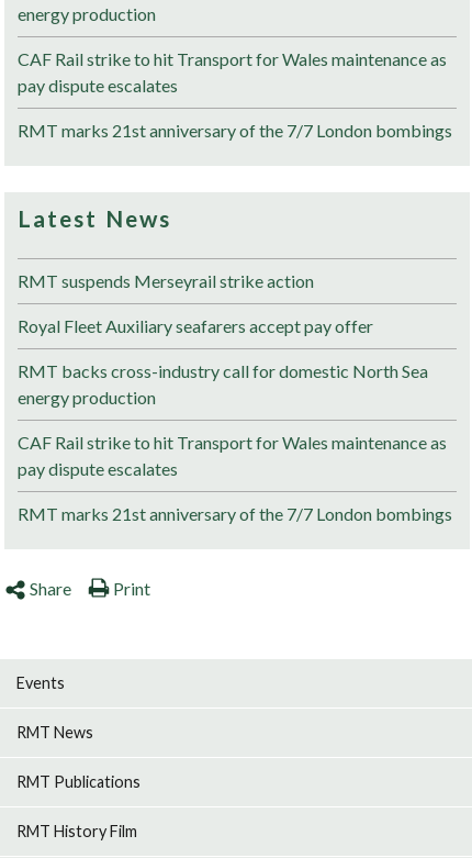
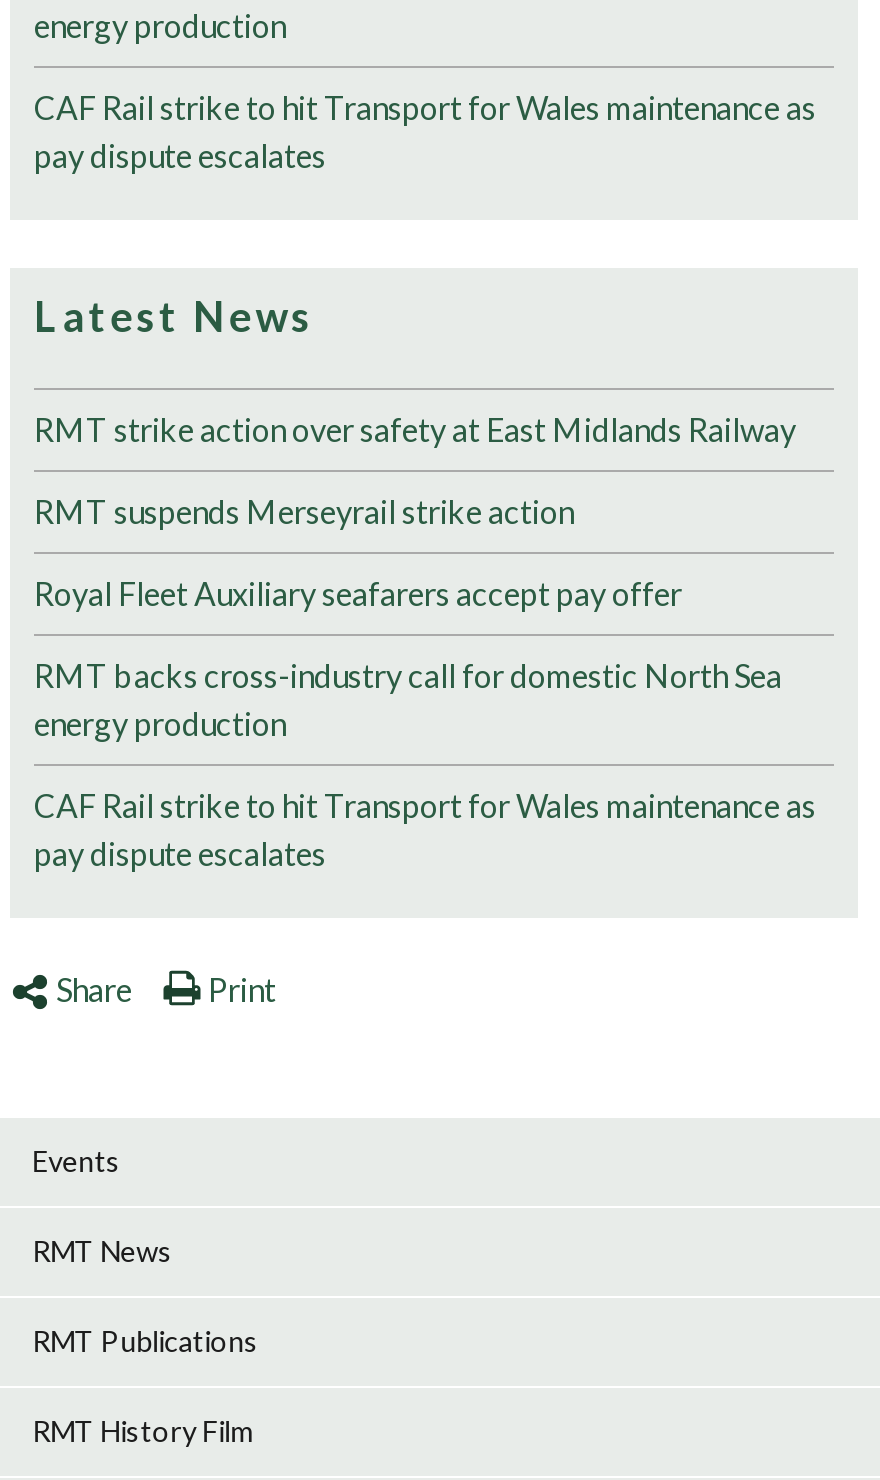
- RMT marks 21st anniversary of the 7/7 London bombings

+ RMT strike action over safety at East Midlands Railway

- RMT marks 21st anniversary of the 7/7 London bombings
